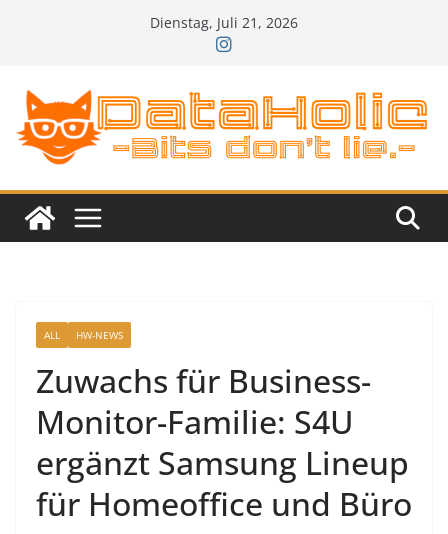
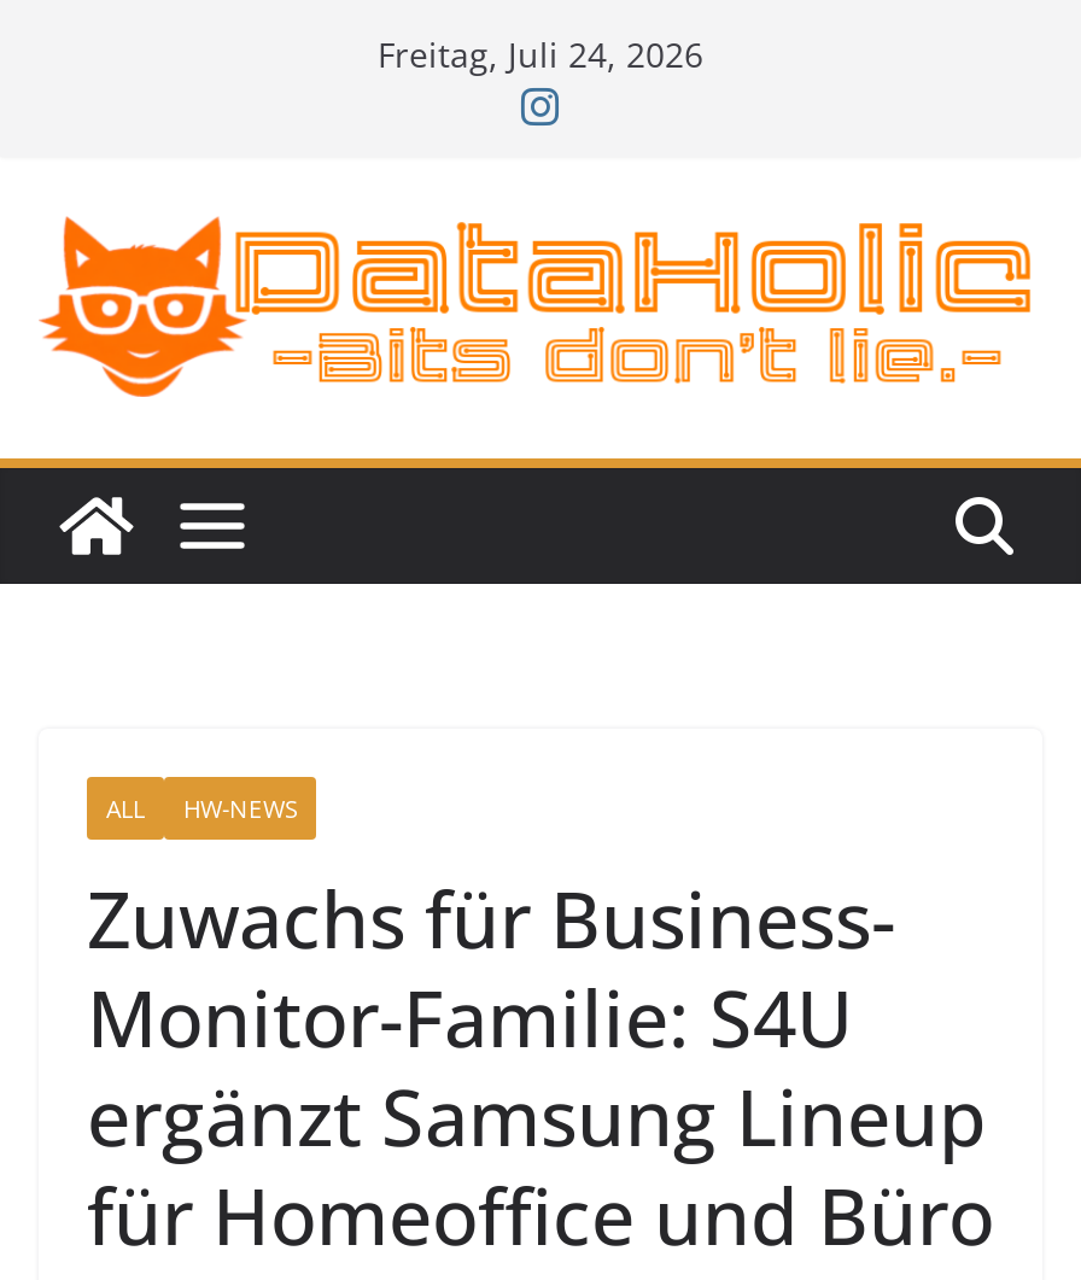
- Dienstag, Juli 21, 2026
+ Freitag, Juli 24, 2026
